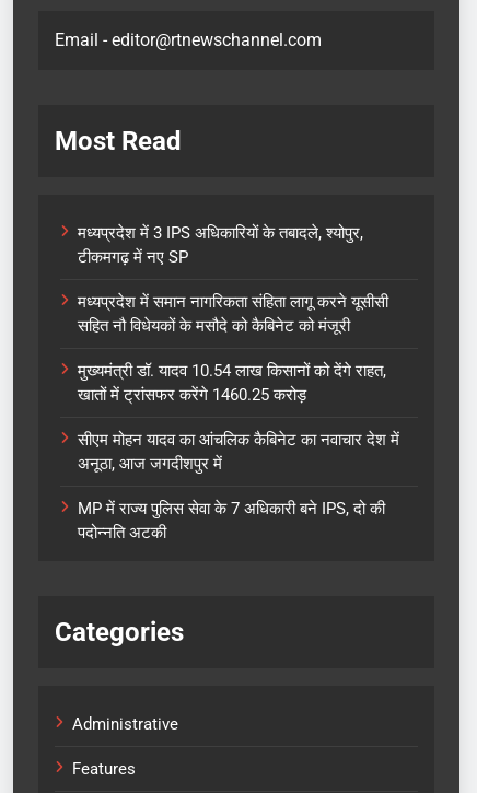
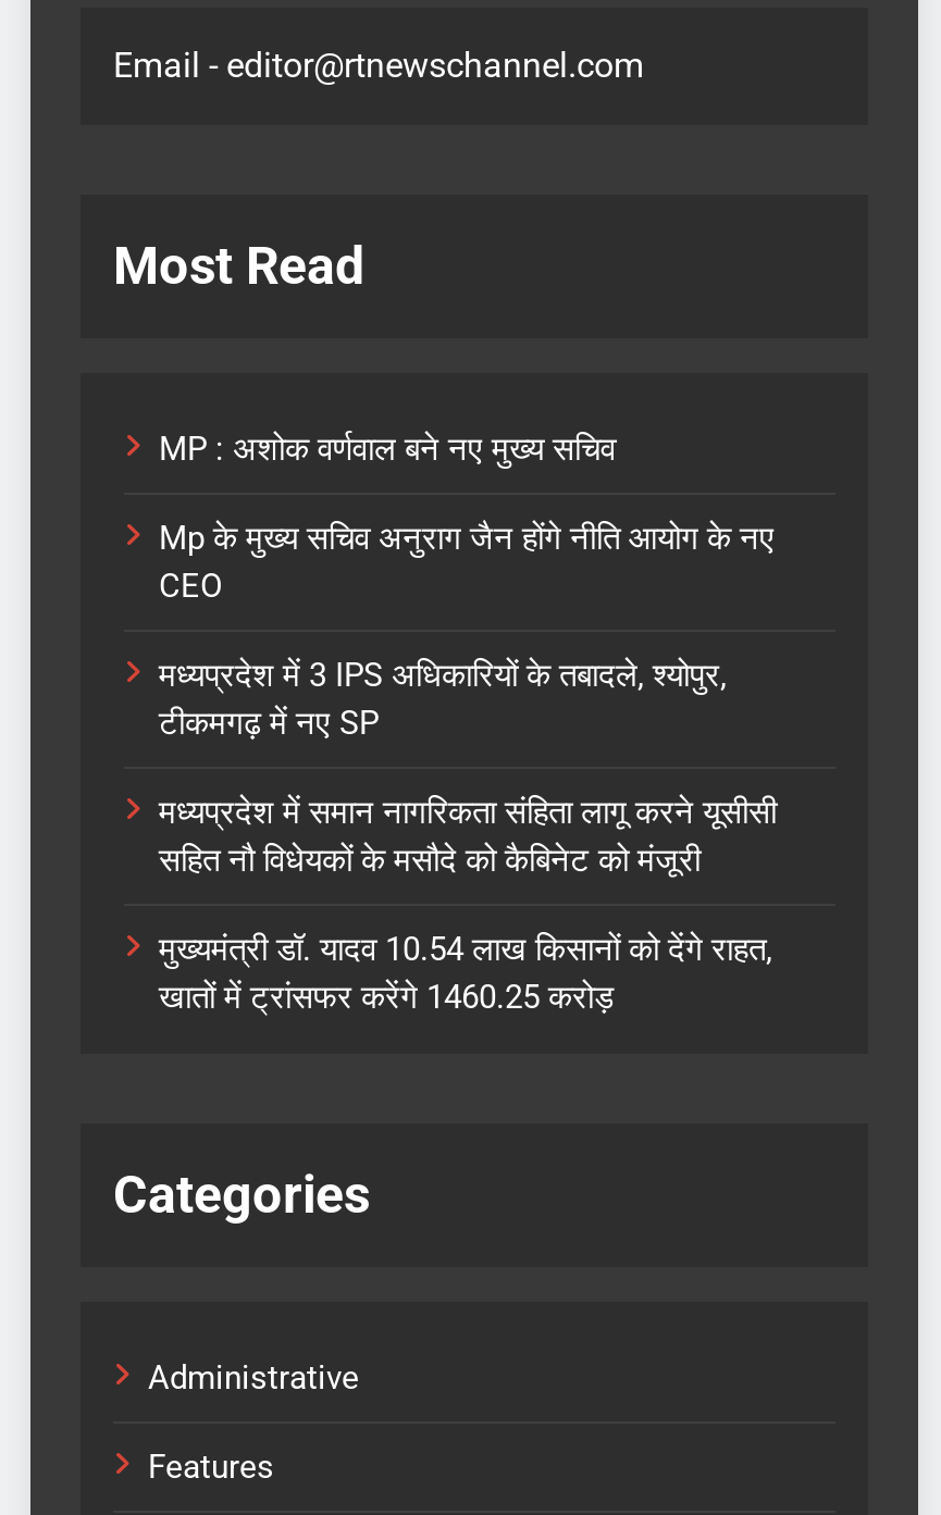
+ MP : अशोक वर्णवाल बने नए मुख्य सचिव
+ Mp के मुख्य सचिव अनुराग जैन होंगे नीति आयोग के नए
+ CEO

moved down: मध्यप्रदेश में 3 IPS अधिकारियों के तबादले, श्योपुर, | टीकमगढ़ में नए SP | मध्यप्रदेश में समान नागरिकता संहिता लागू करने यूसीसी | सहित नौ विधेयकों के मसौदे को कैबिनेट को मंजूरी | मुख्यमंत्री डॉ. यादव 10.54 लाख किसानों को देंगे राहत, | खातों में ट्रांसफर करेंगे 1460.25 करोड़

- सीएम मोहन यादव का आंचलिक कैबिनेट का नवाचार देश में
- अनूठा, आज जगदीशपुर में
- MP में राज्य पुलिस सेवा के 7 अधिकारी बने IPS, दो की
- पदोन्नति अटकी
